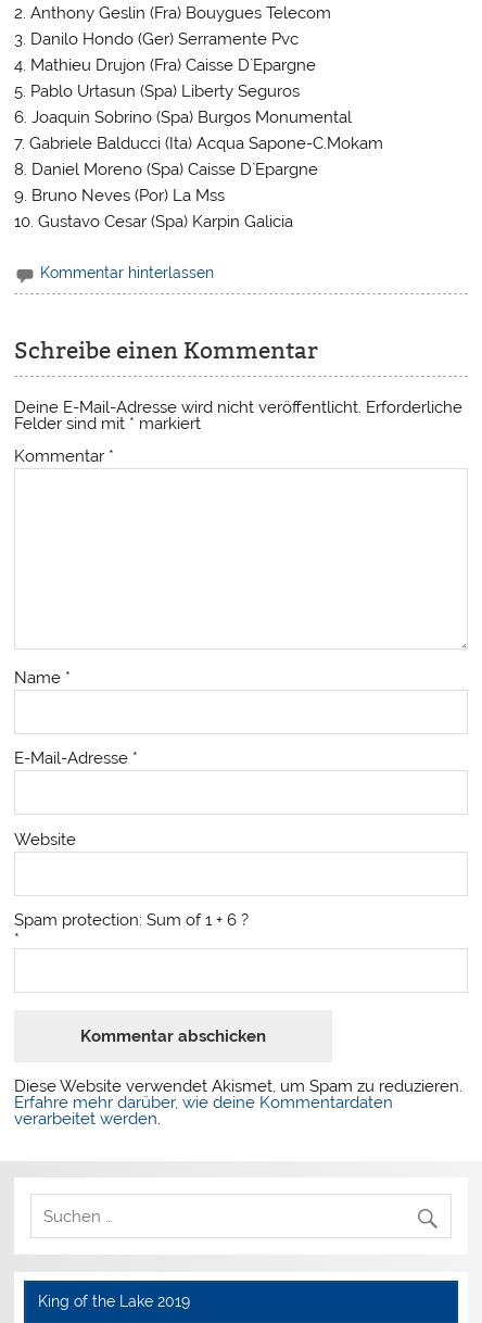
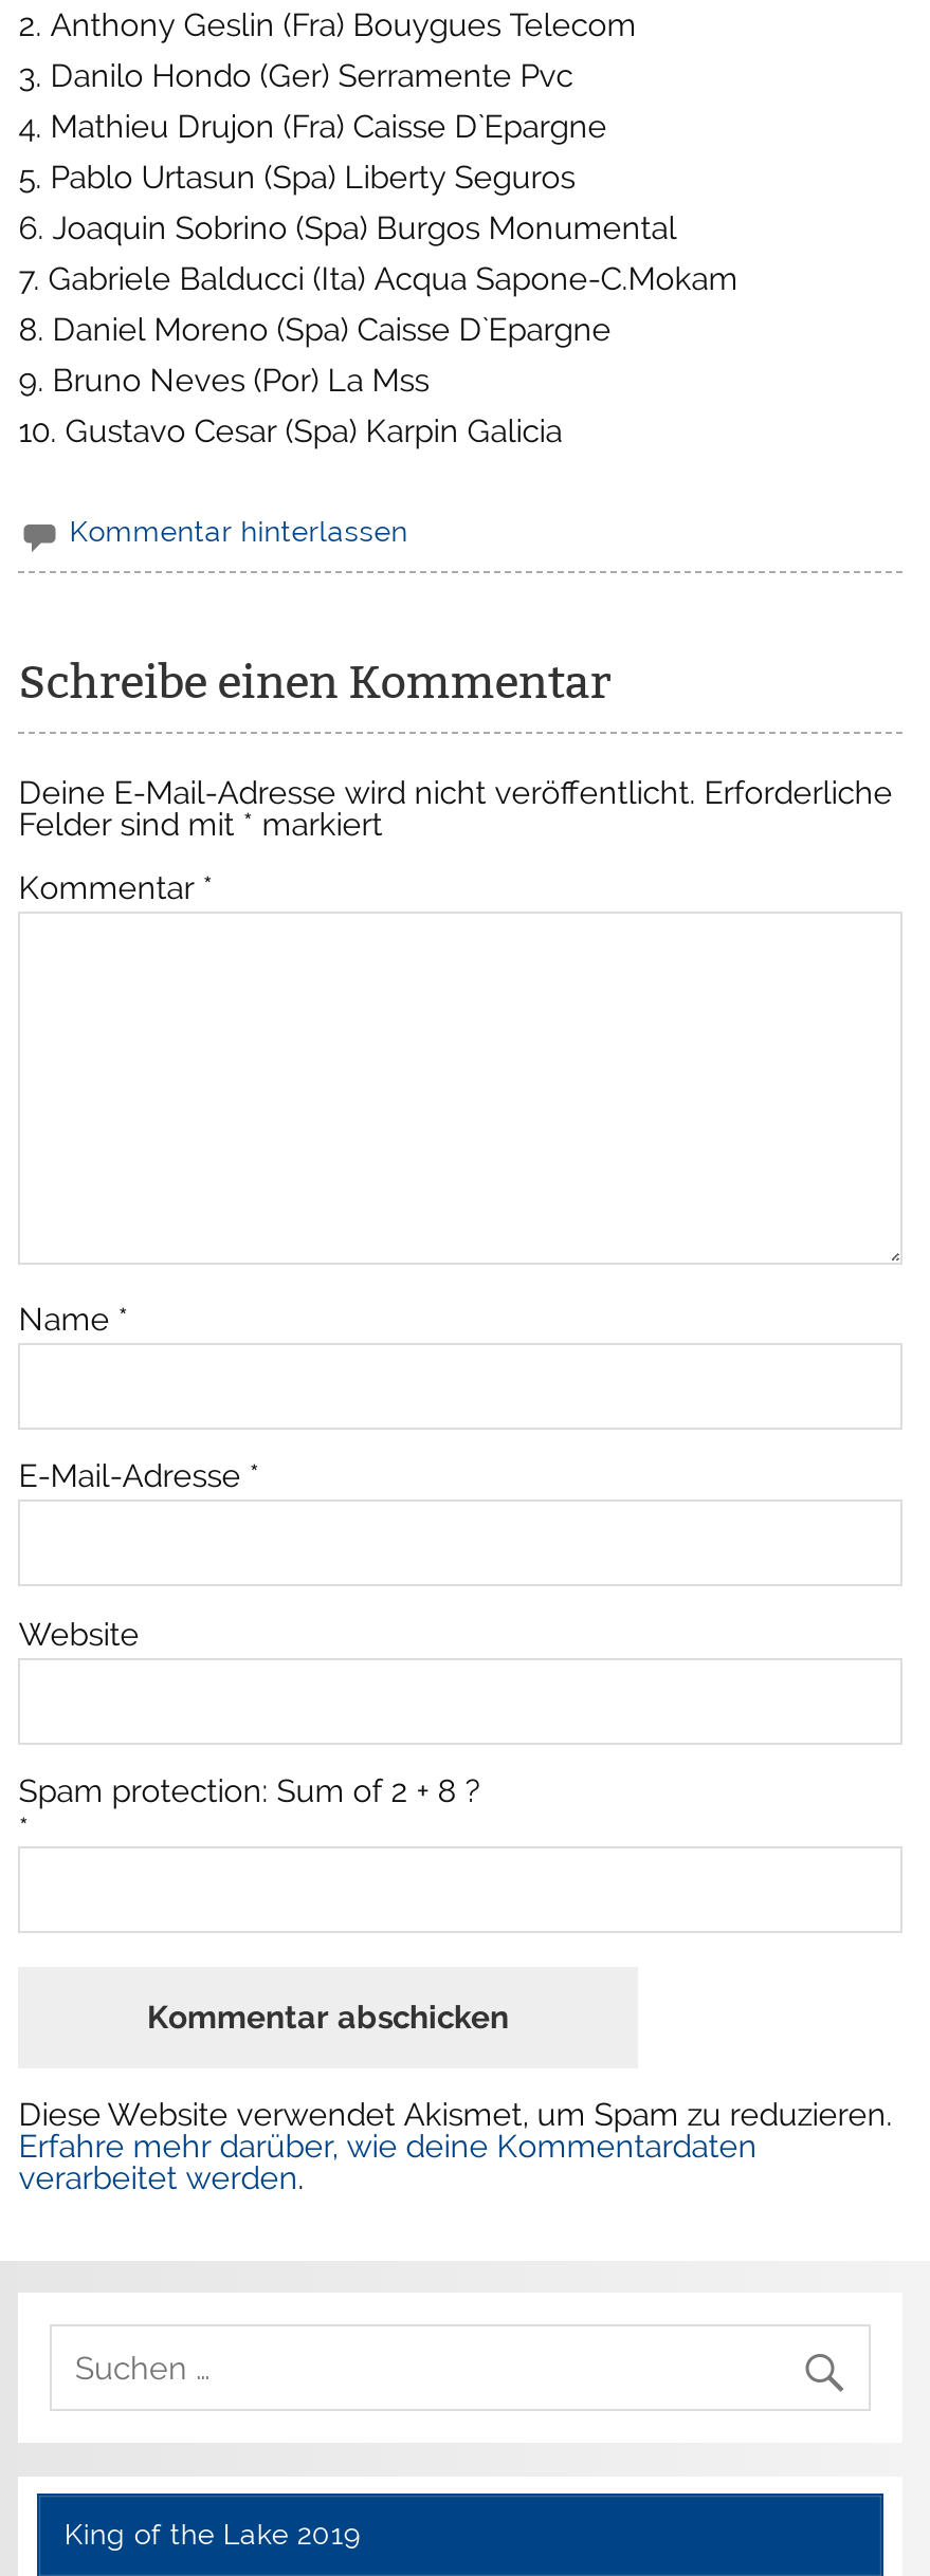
- Spam protection: Sum of 1 + 6 ?
+ Spam protection: Sum of 2 + 8 ?
